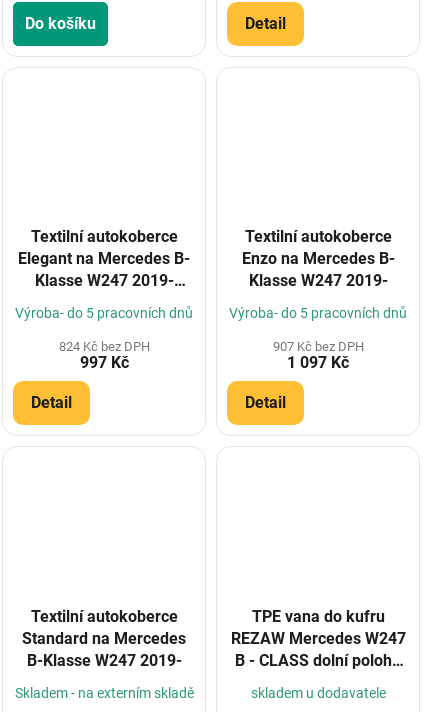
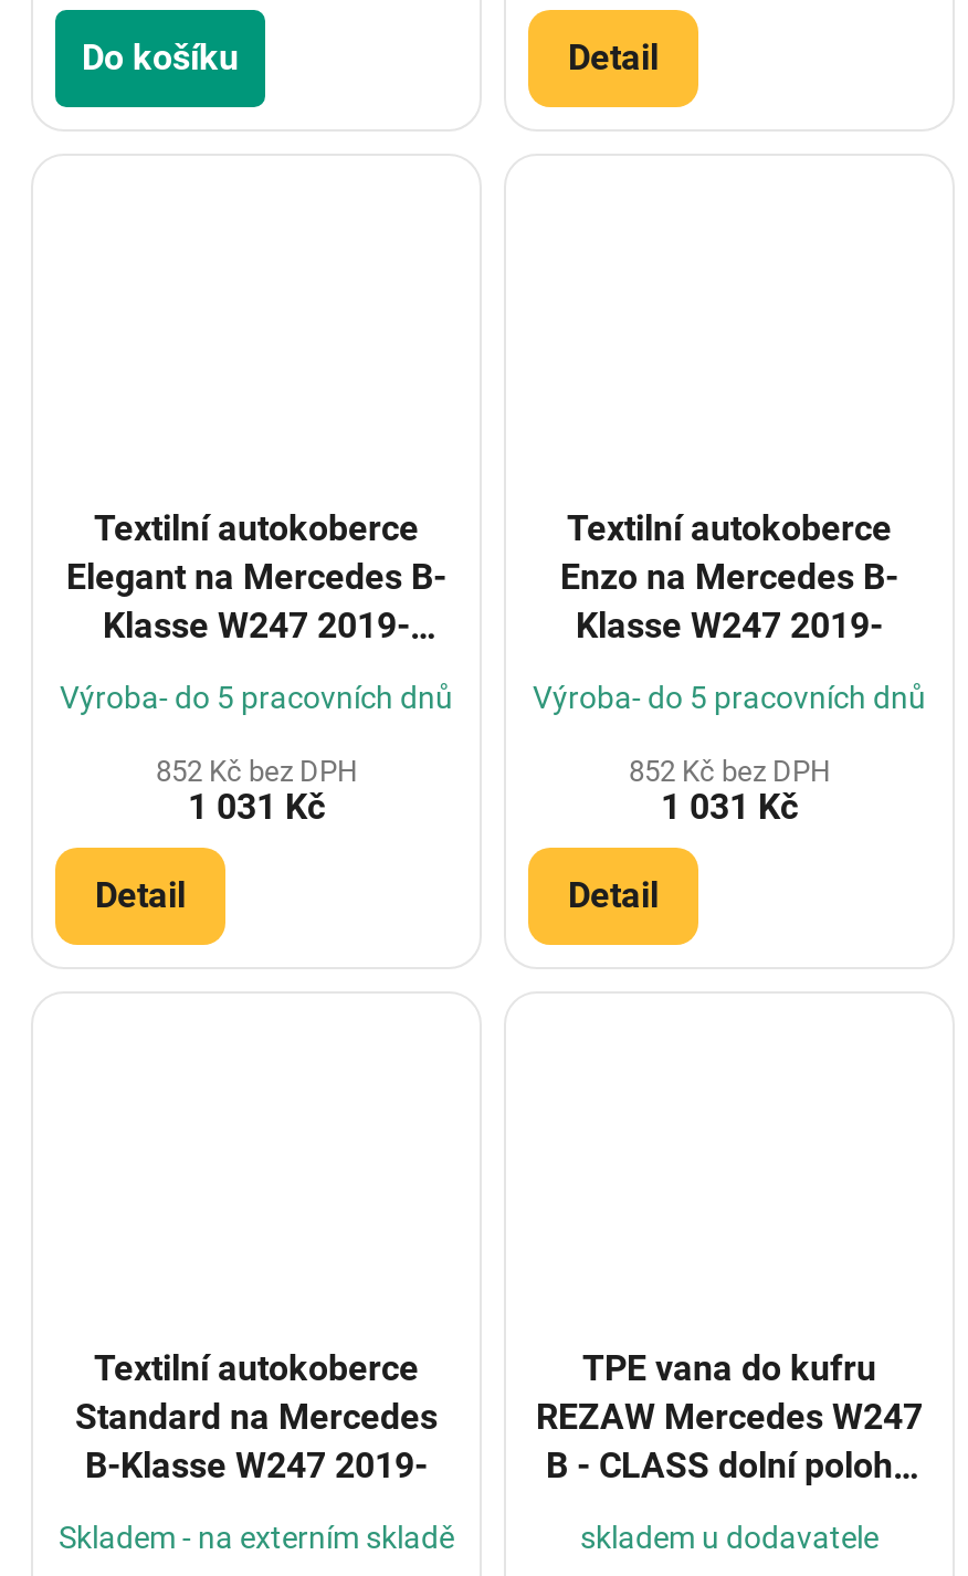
- 824 Kč bez DPH
+ 852 Kč bez DPH

- 907 Kč bez DPH
+ 852 Kč bez DPH

- 997 Kč
+ 1 031 Kč

- 1 097 Kč
+ 1 031 Kč
